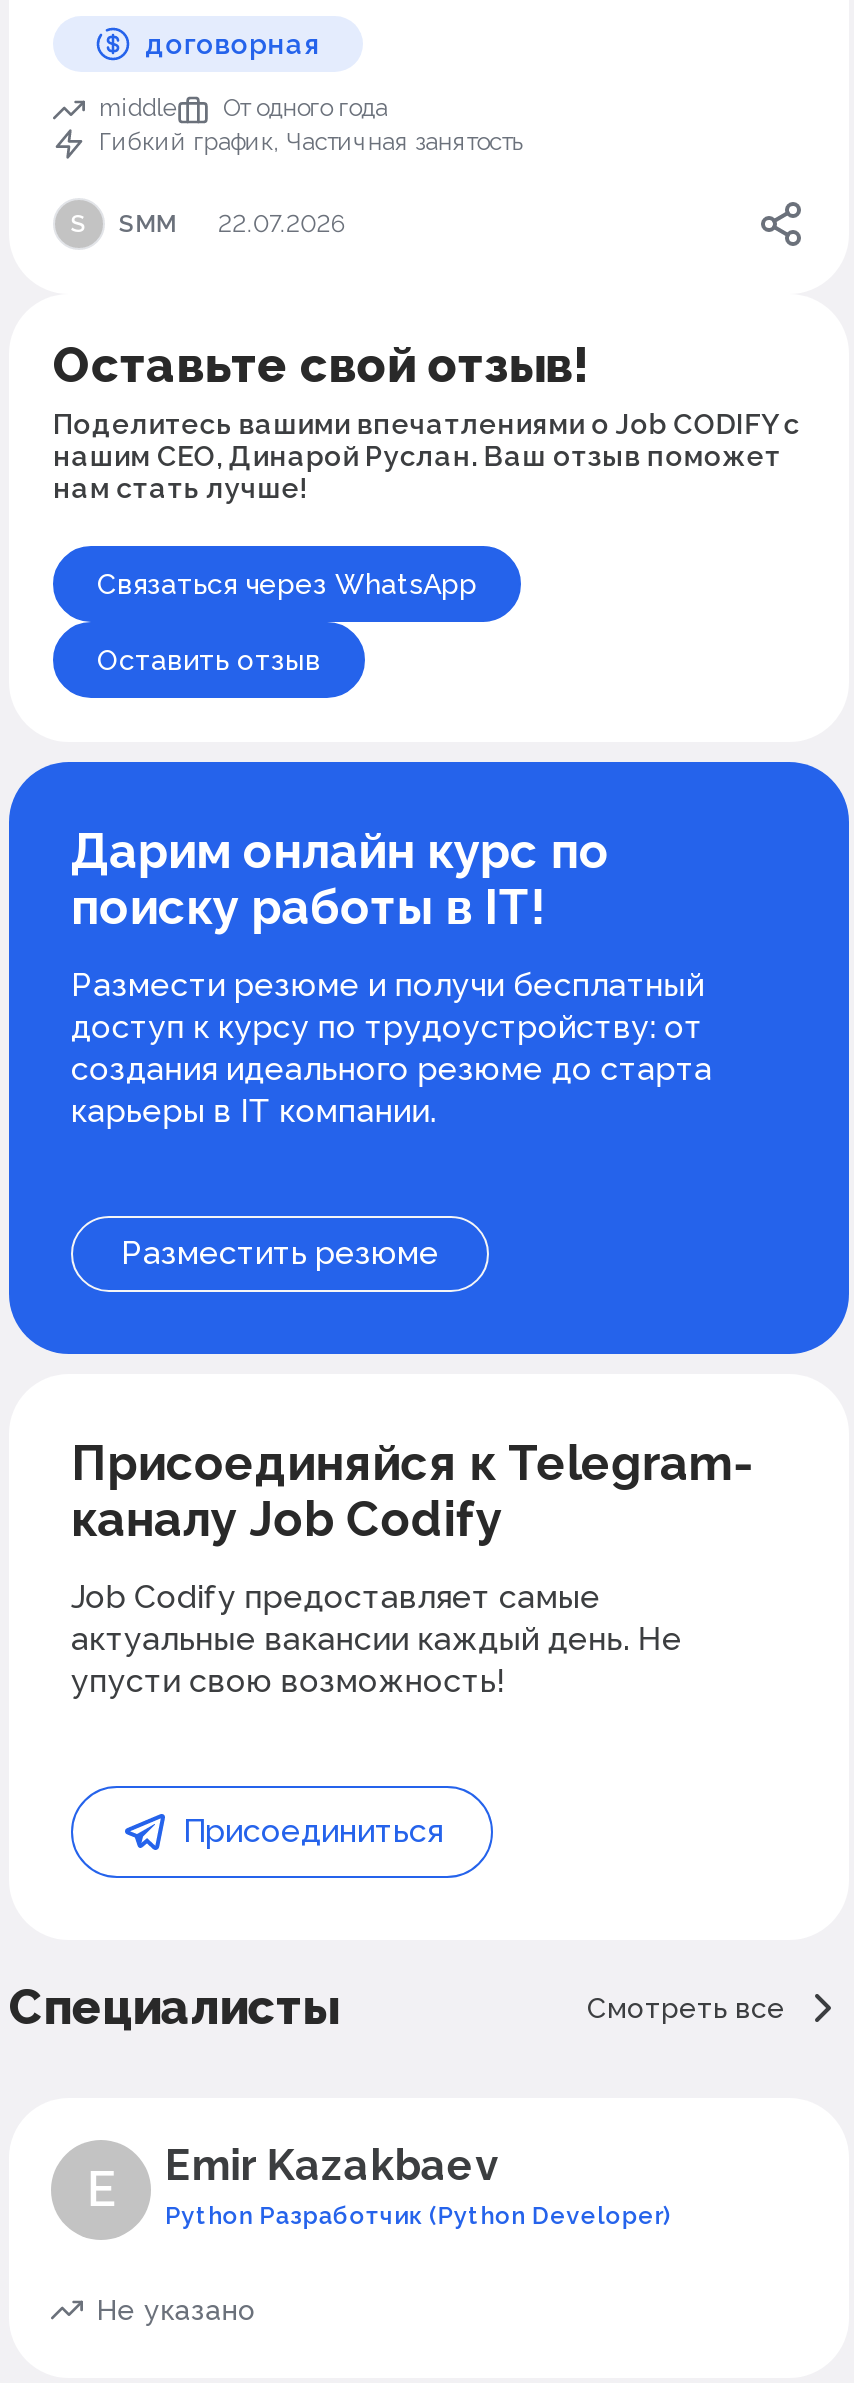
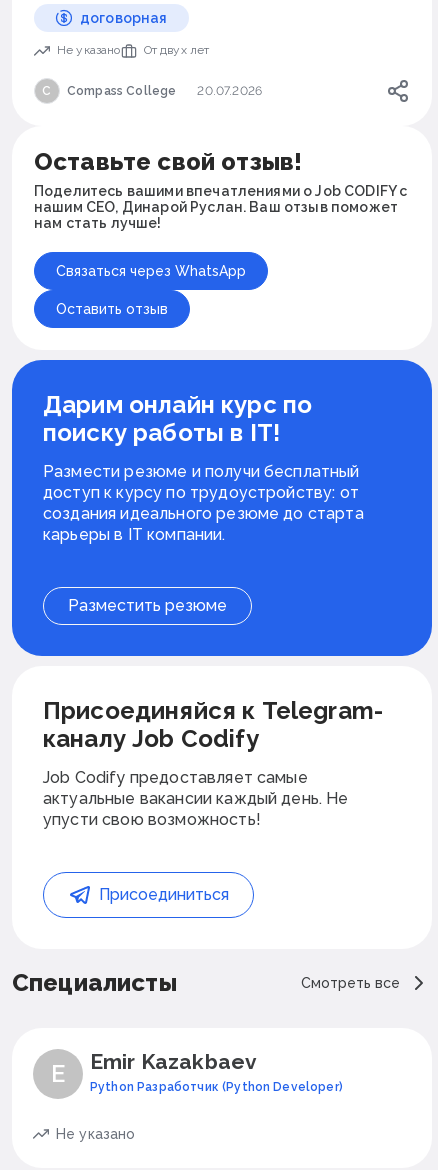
- middle
- От одного года
- Гибкий график, Частичная занятость
+ Не указано
+ От двух лет

- S
- SMM
- 22.07.2026
+ C
+ Compass College
+ 20.07.2026
